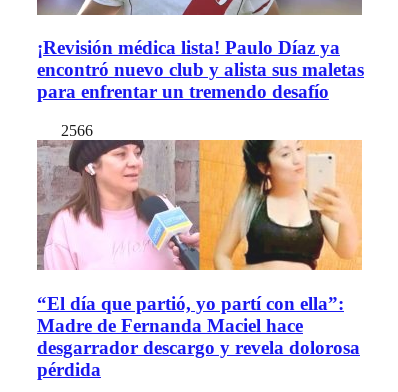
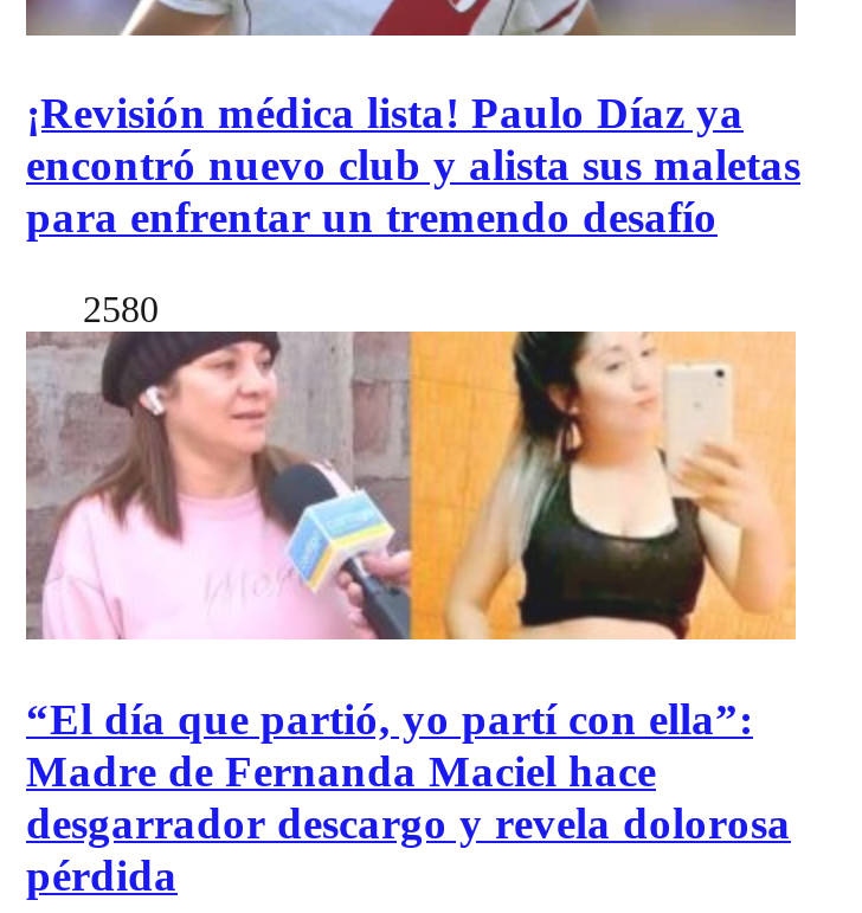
- 2566
+ 2580
